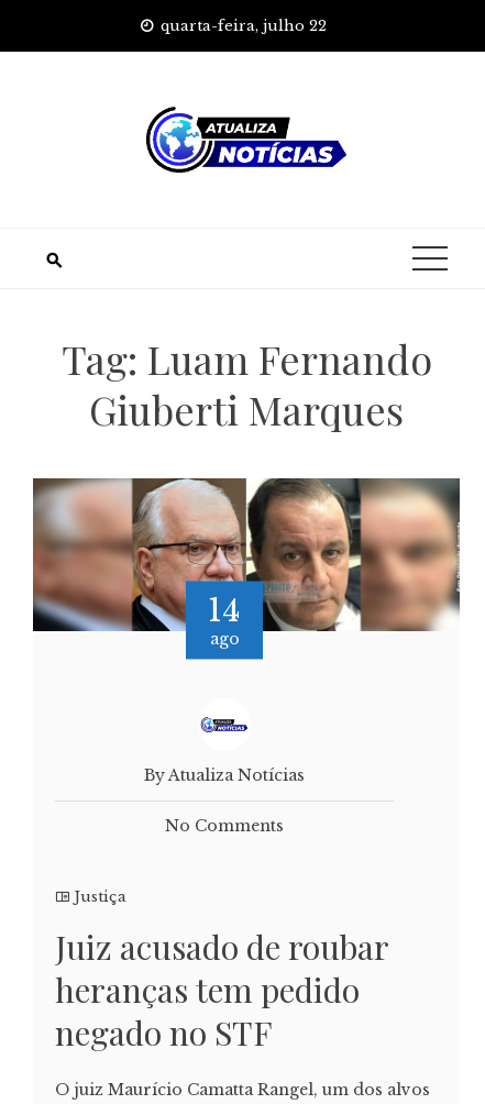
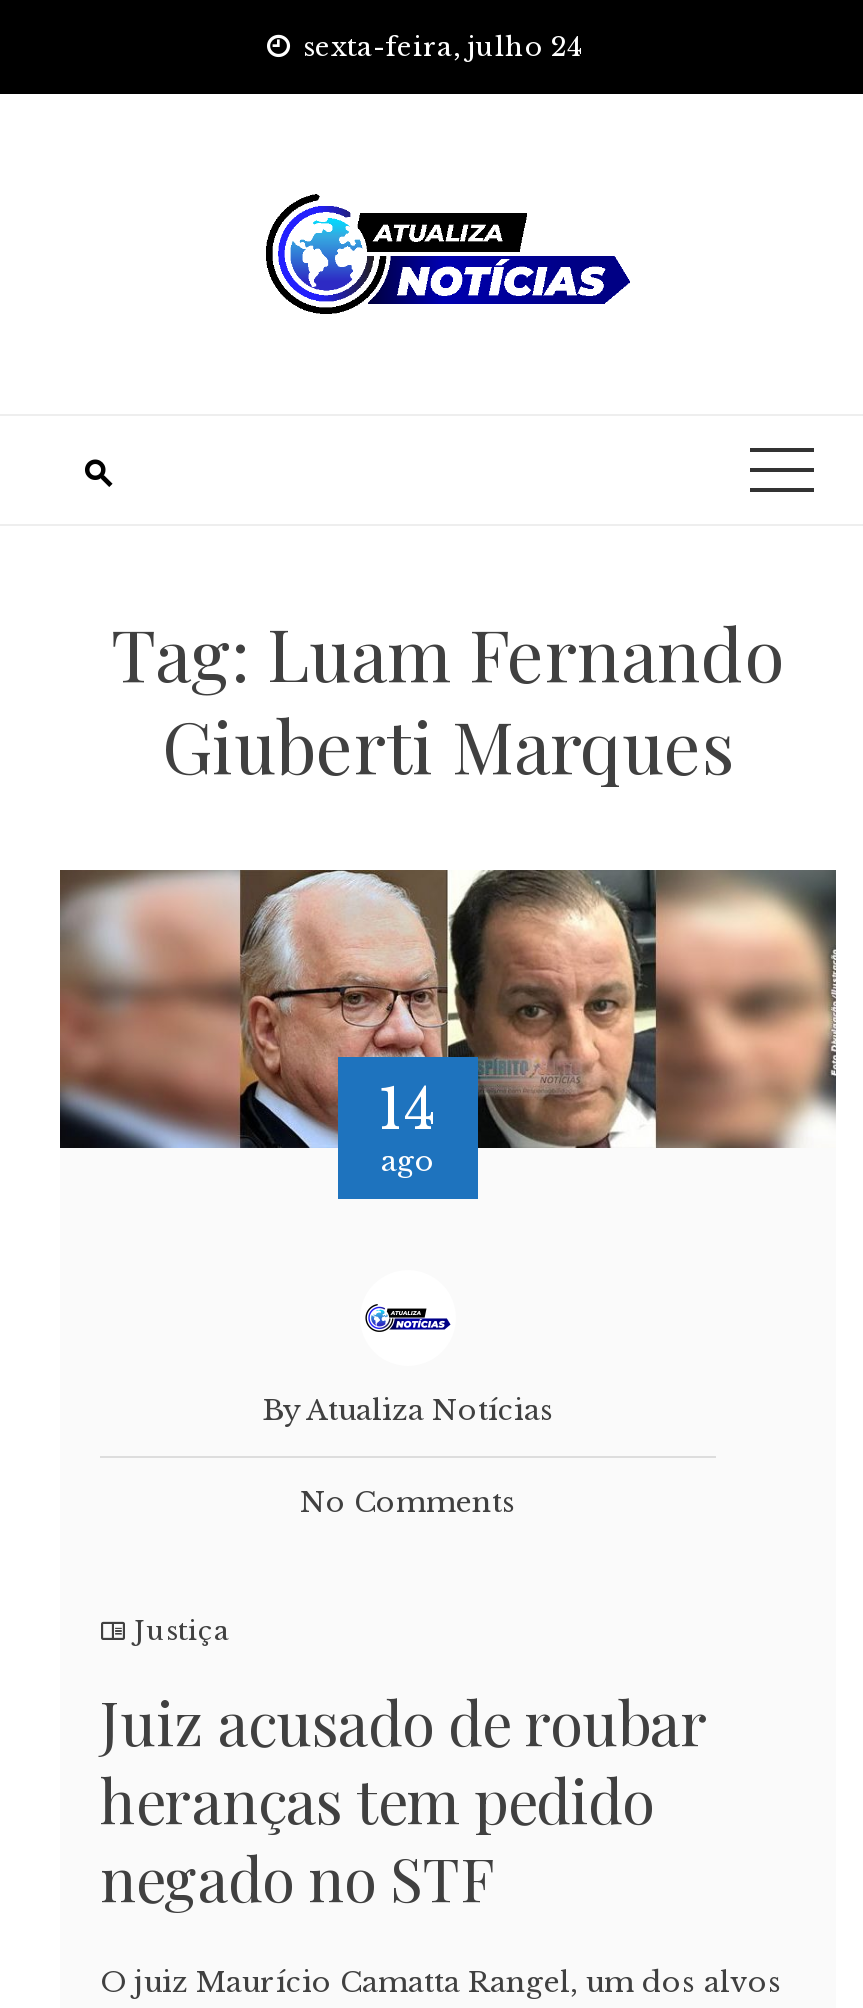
- quarta-feira, julho 22
+ sexta-feira, julho 24
